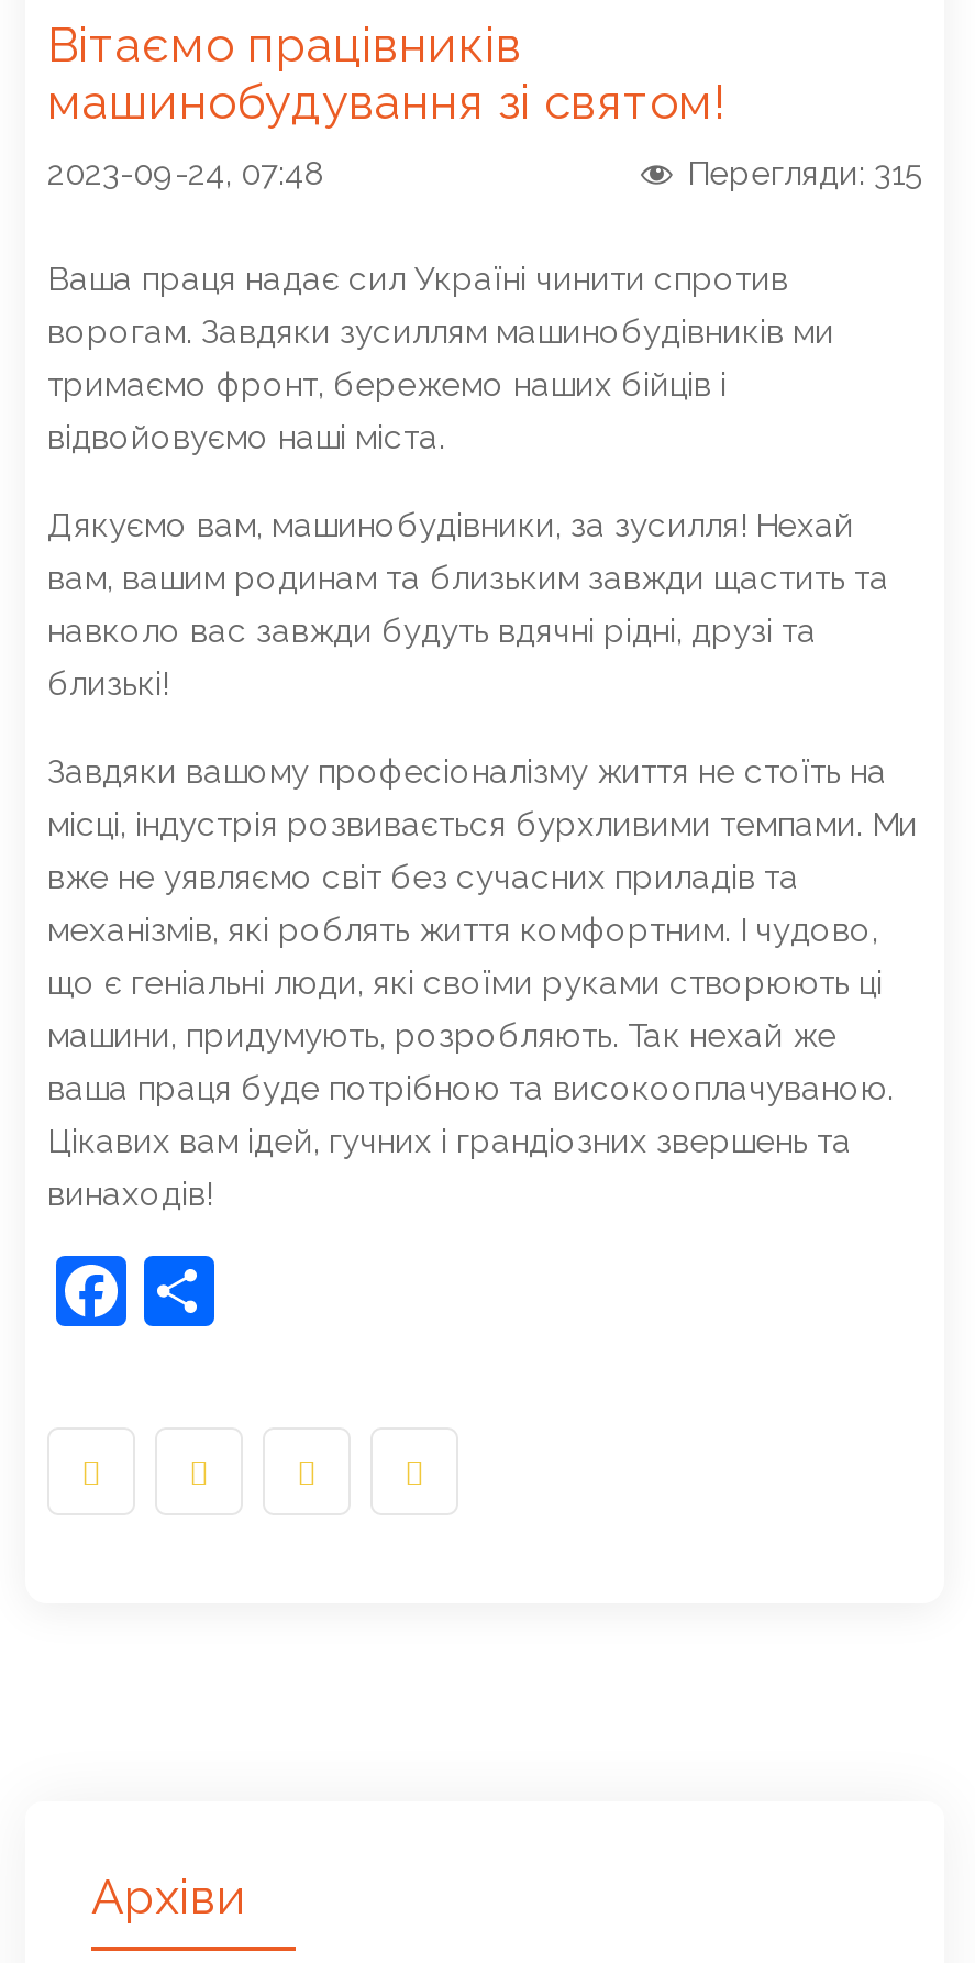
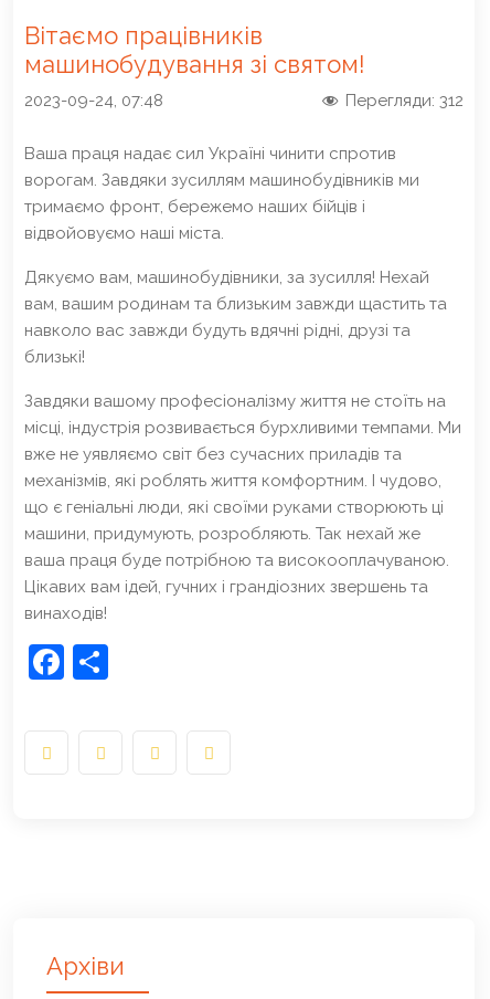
- Перегляди: 315
+ Перегляди: 312
